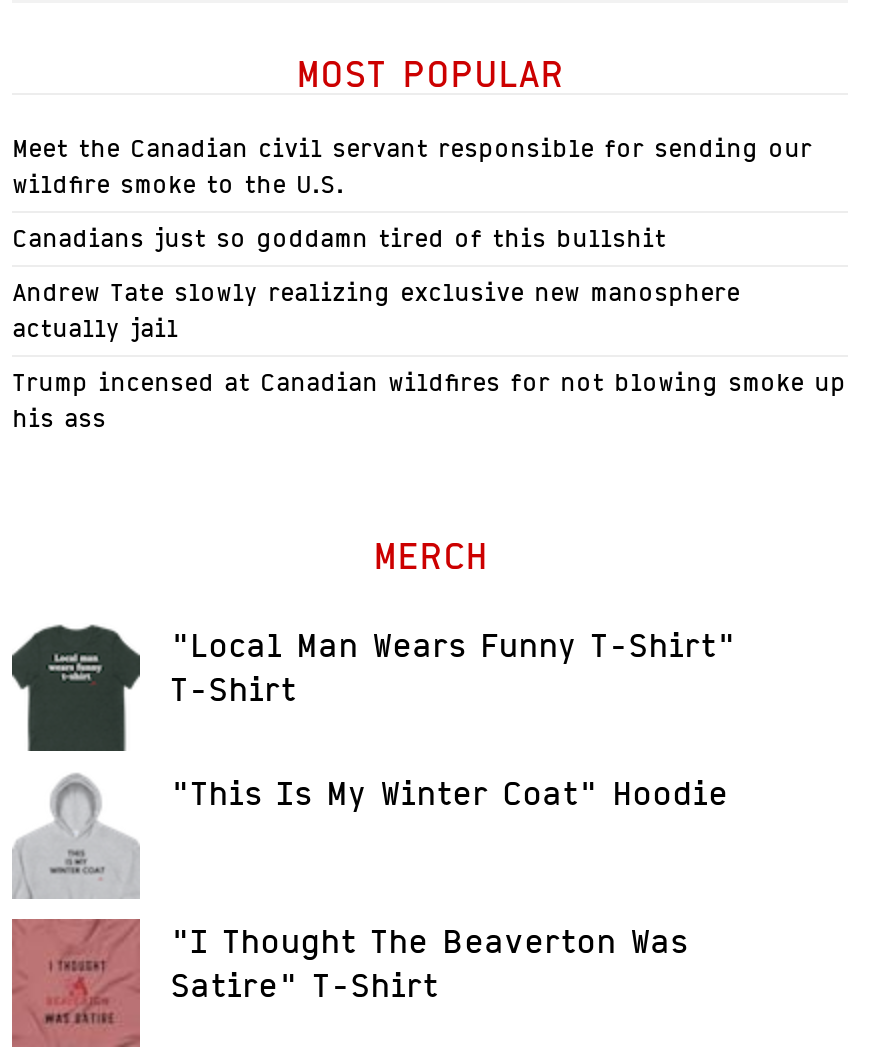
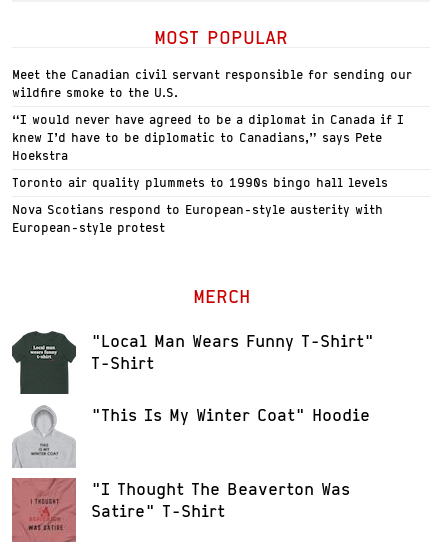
- Canadians just so goddamn tired of this bullshit
+ “I would never have agreed to be a diplomat in Canada if I
+ knew I’d have to be diplomatic to Canadians,” says Pete
+ Hoekstra

- Andrew Tate slowly realizing exclusive new manosphere
- actually jail
+ Toronto air quality plummets to 1990s bingo hall levels

- Trump incensed at Canadian wildfires for not blowing smoke up
- his ass
+ Nova Scotians respond to European-style austerity with
+ European-style protest
